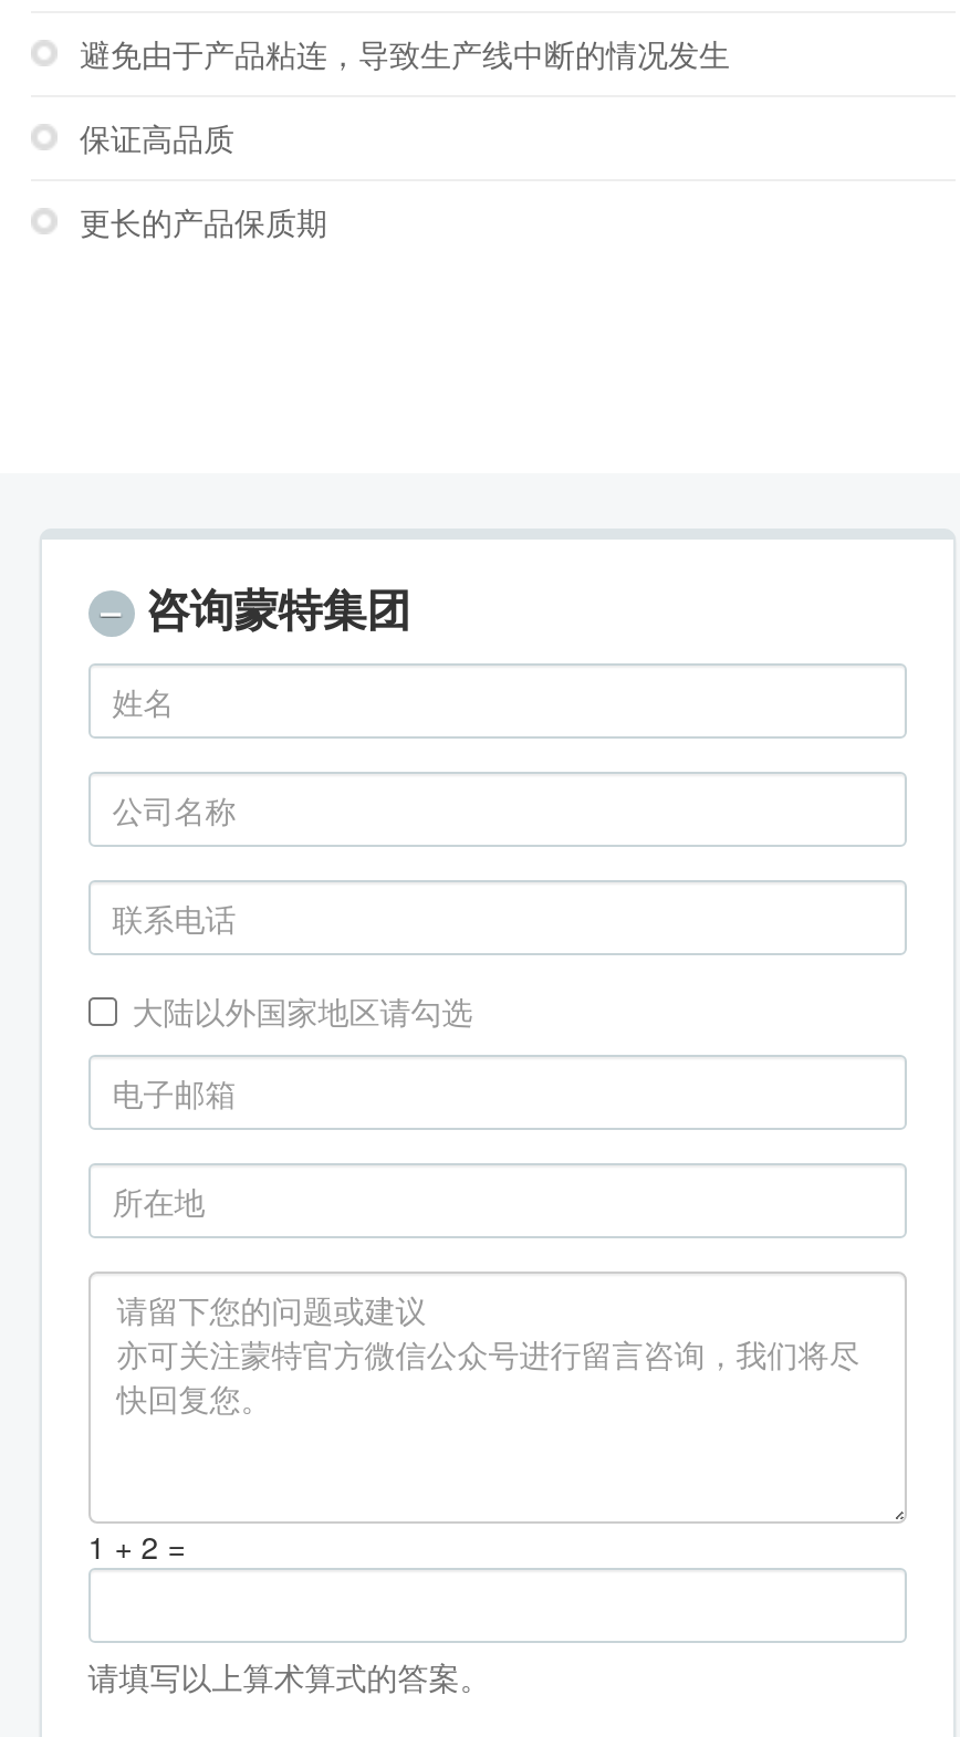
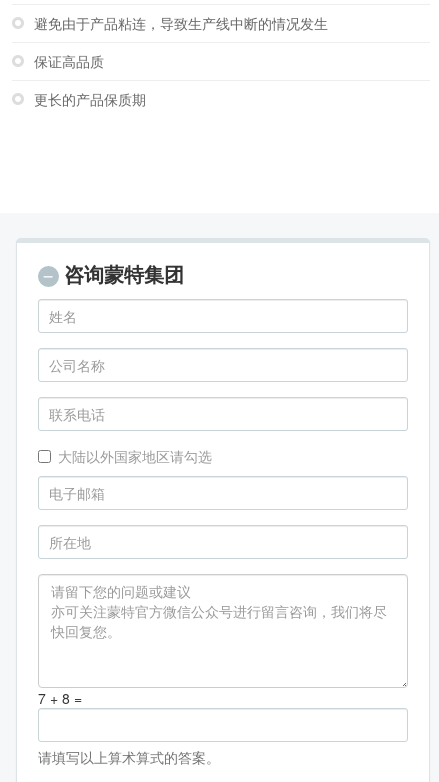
- 1 + 2 =
+ 7 + 8 =
